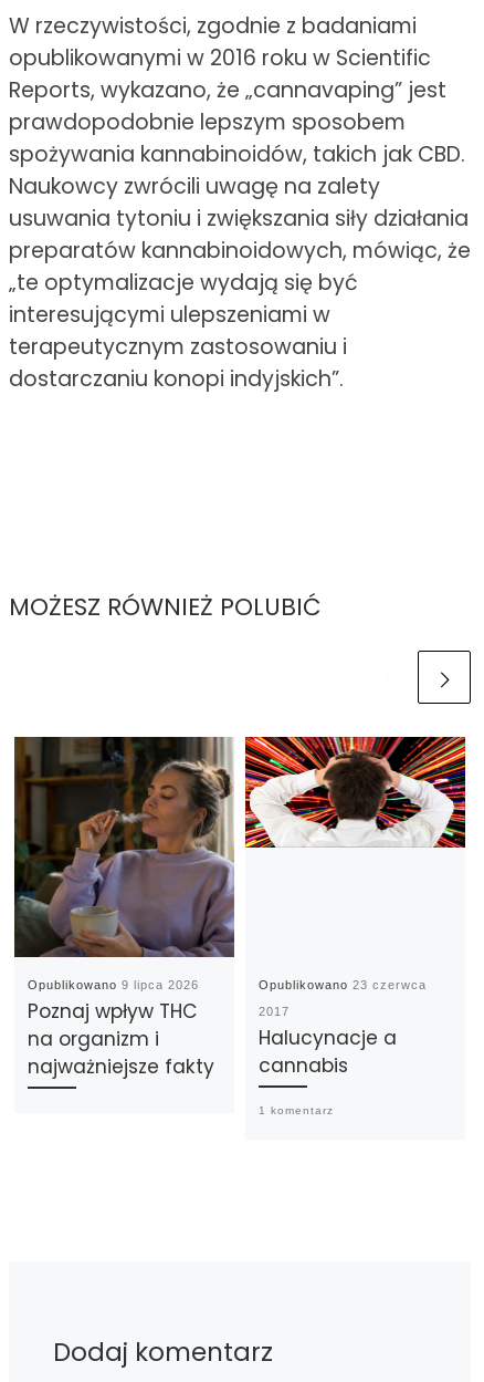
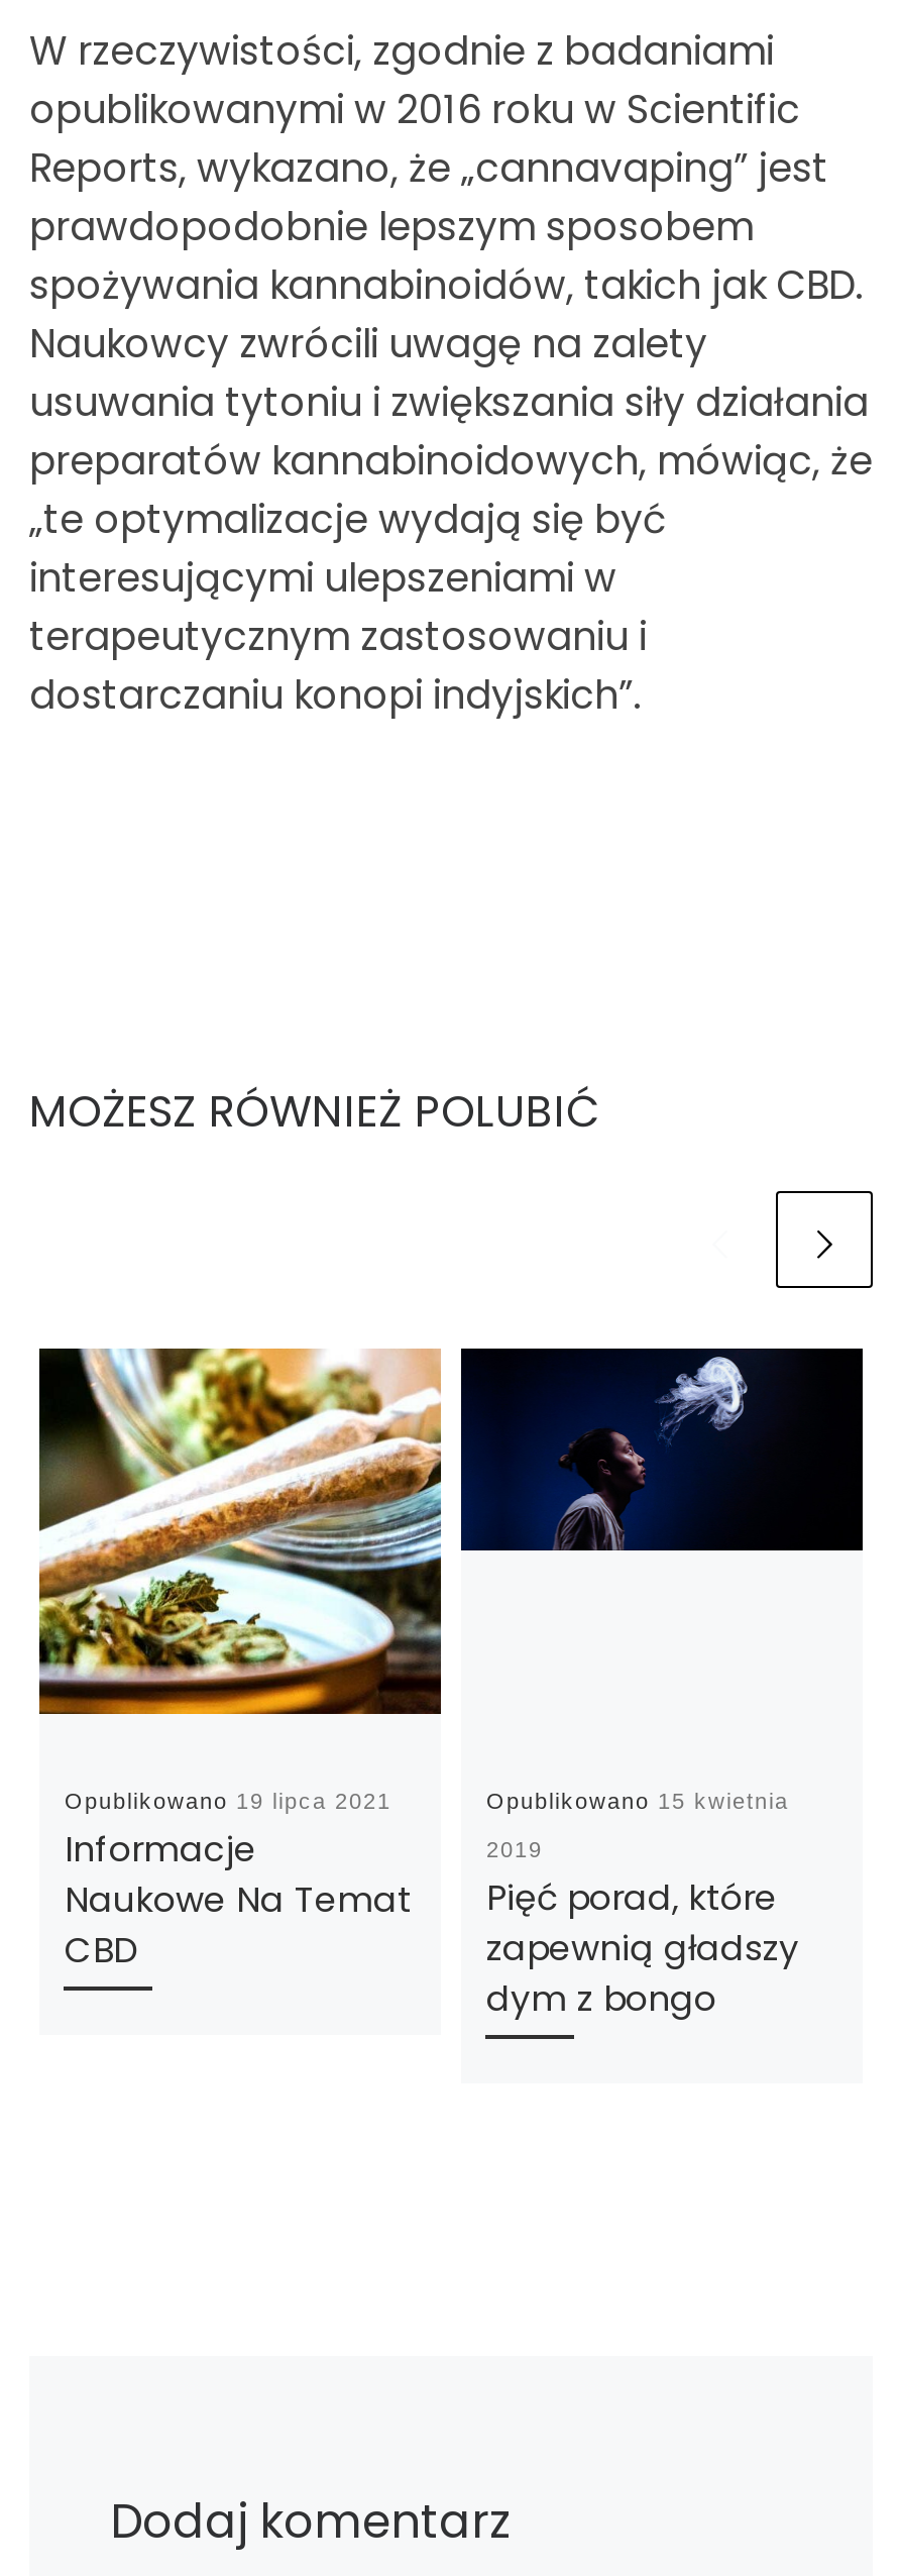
- [image]
- Opublikowano 9 lipca 2026
- Poznaj wpływ THC
- na organizm i
- najważniejsze fakty
+ [image]
+ Opublikowano 19 lipca 2021
+ Informacje
+ Naukowe Na Temat
+ CBD

- [image]
+ [image]

- Opublikowano 23 czerwca
- 2017
- Halucynacje a
- cannabis
- 1 komentarz
+ Opublikowano 15 kwietnia
+ 2019
+ Pięć porad, które
+ zapewnią gładszy
+ dym z bongo
